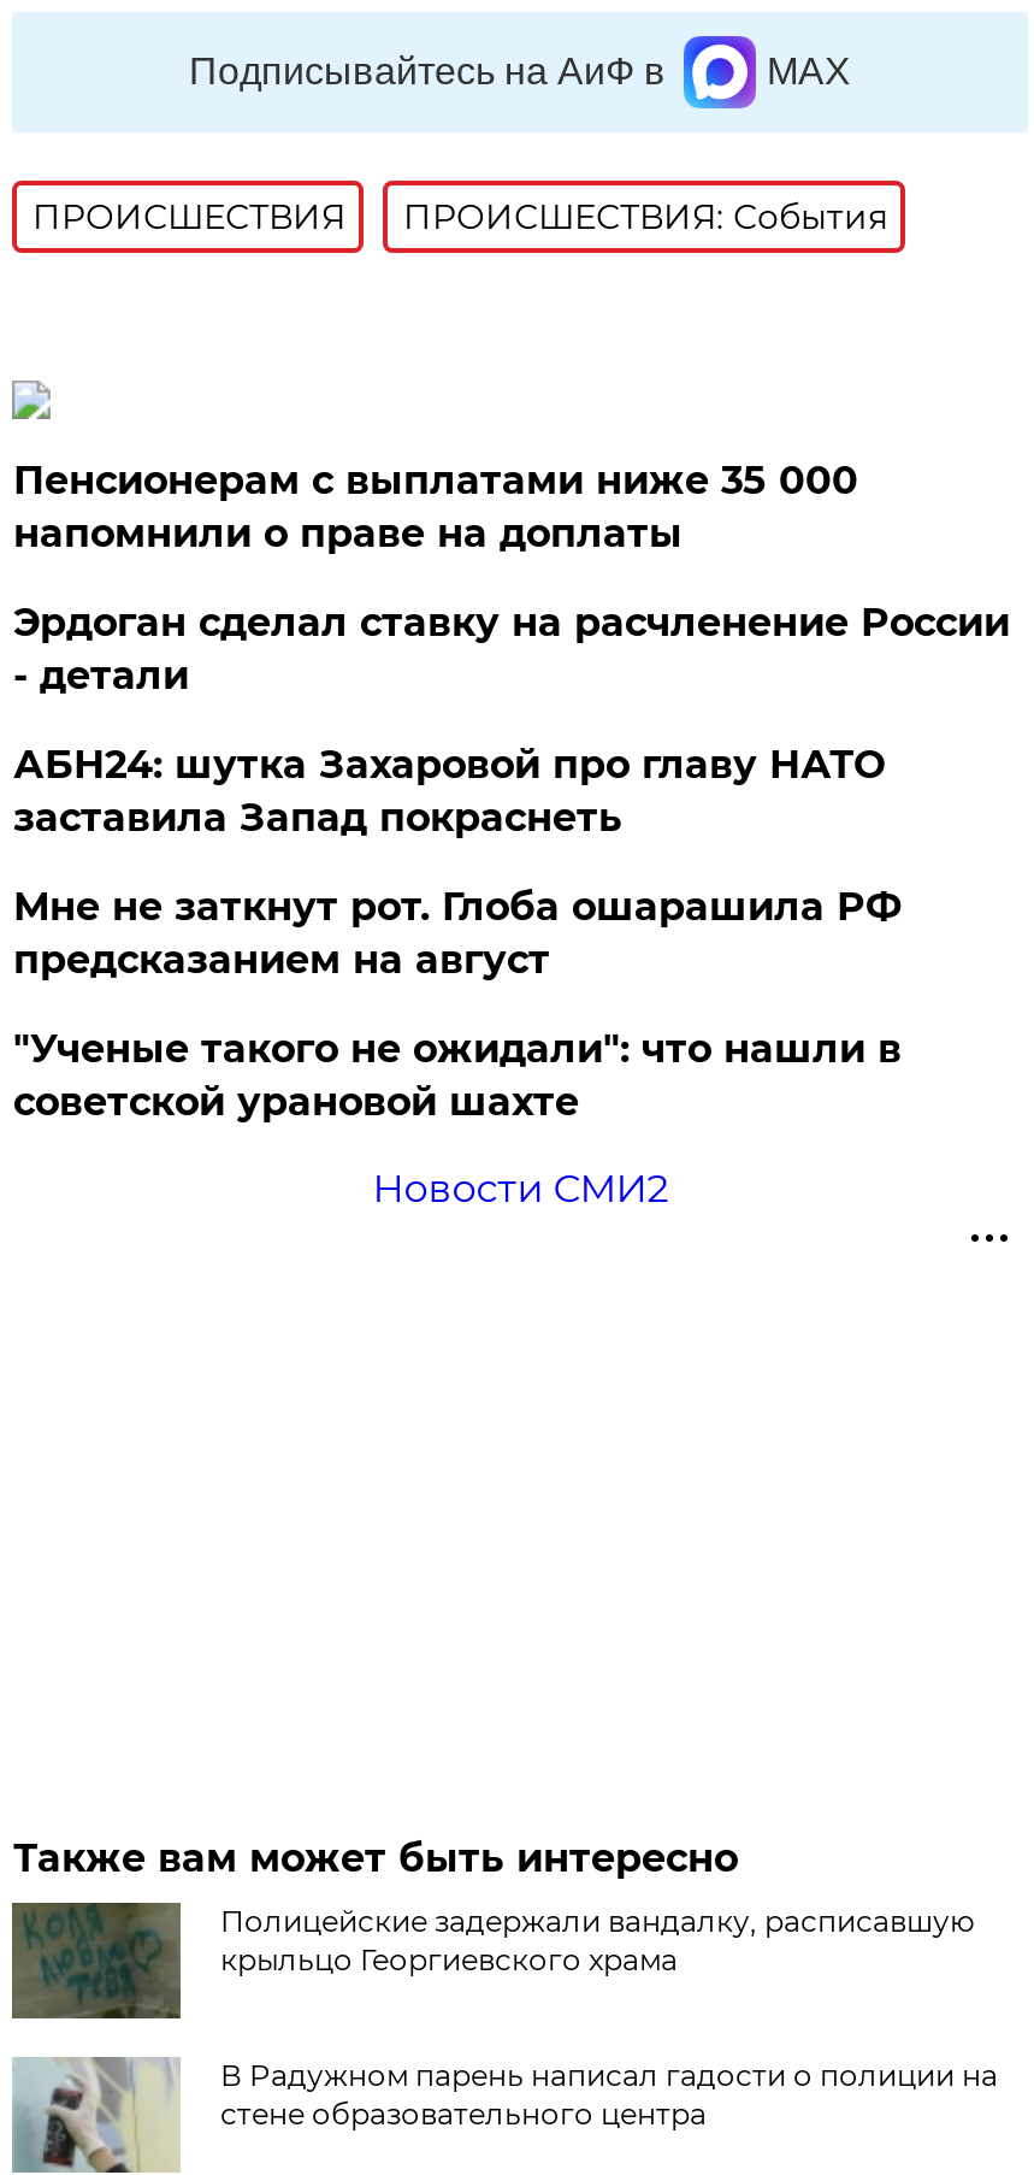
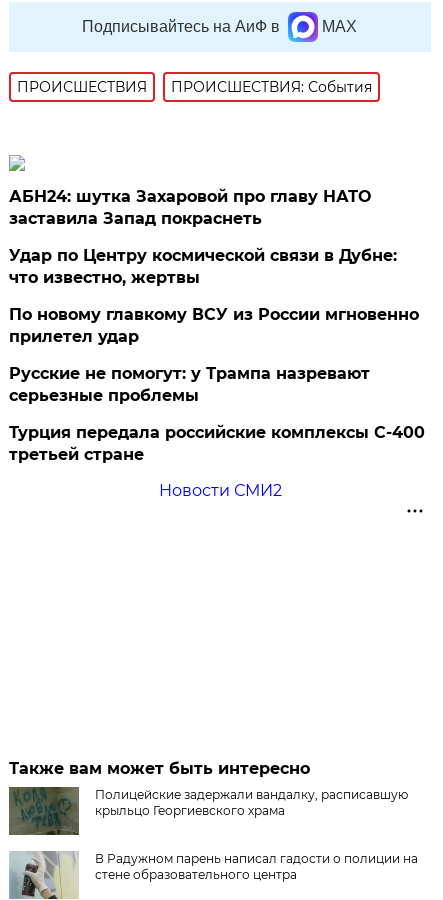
- Пенсионерам с выплатами ниже 35 000
- напомнили о праве на доплаты
- Эрдоган сделал ставку на расчленение России
- - детали

moved up: АБН24: шутка Захаровой про главу НАТО | заставила Запад покраснеть

- Мне не заткнут рот. Глоба ошарашила РФ
- предсказанием на август
- "Ученые такого не ожидали": что нашли в
- советской урановой шахте
+ Удар по Центру космической связи в Дубне:
+ что известно, жертвы
+ По новому главкому ВСУ из России мгновенно
+ прилетел удар
+ Русские не помогут: у Трампа назревают
+ серьезные проблемы
+ Турция передала российские комплексы С-400
+ третьей стране
